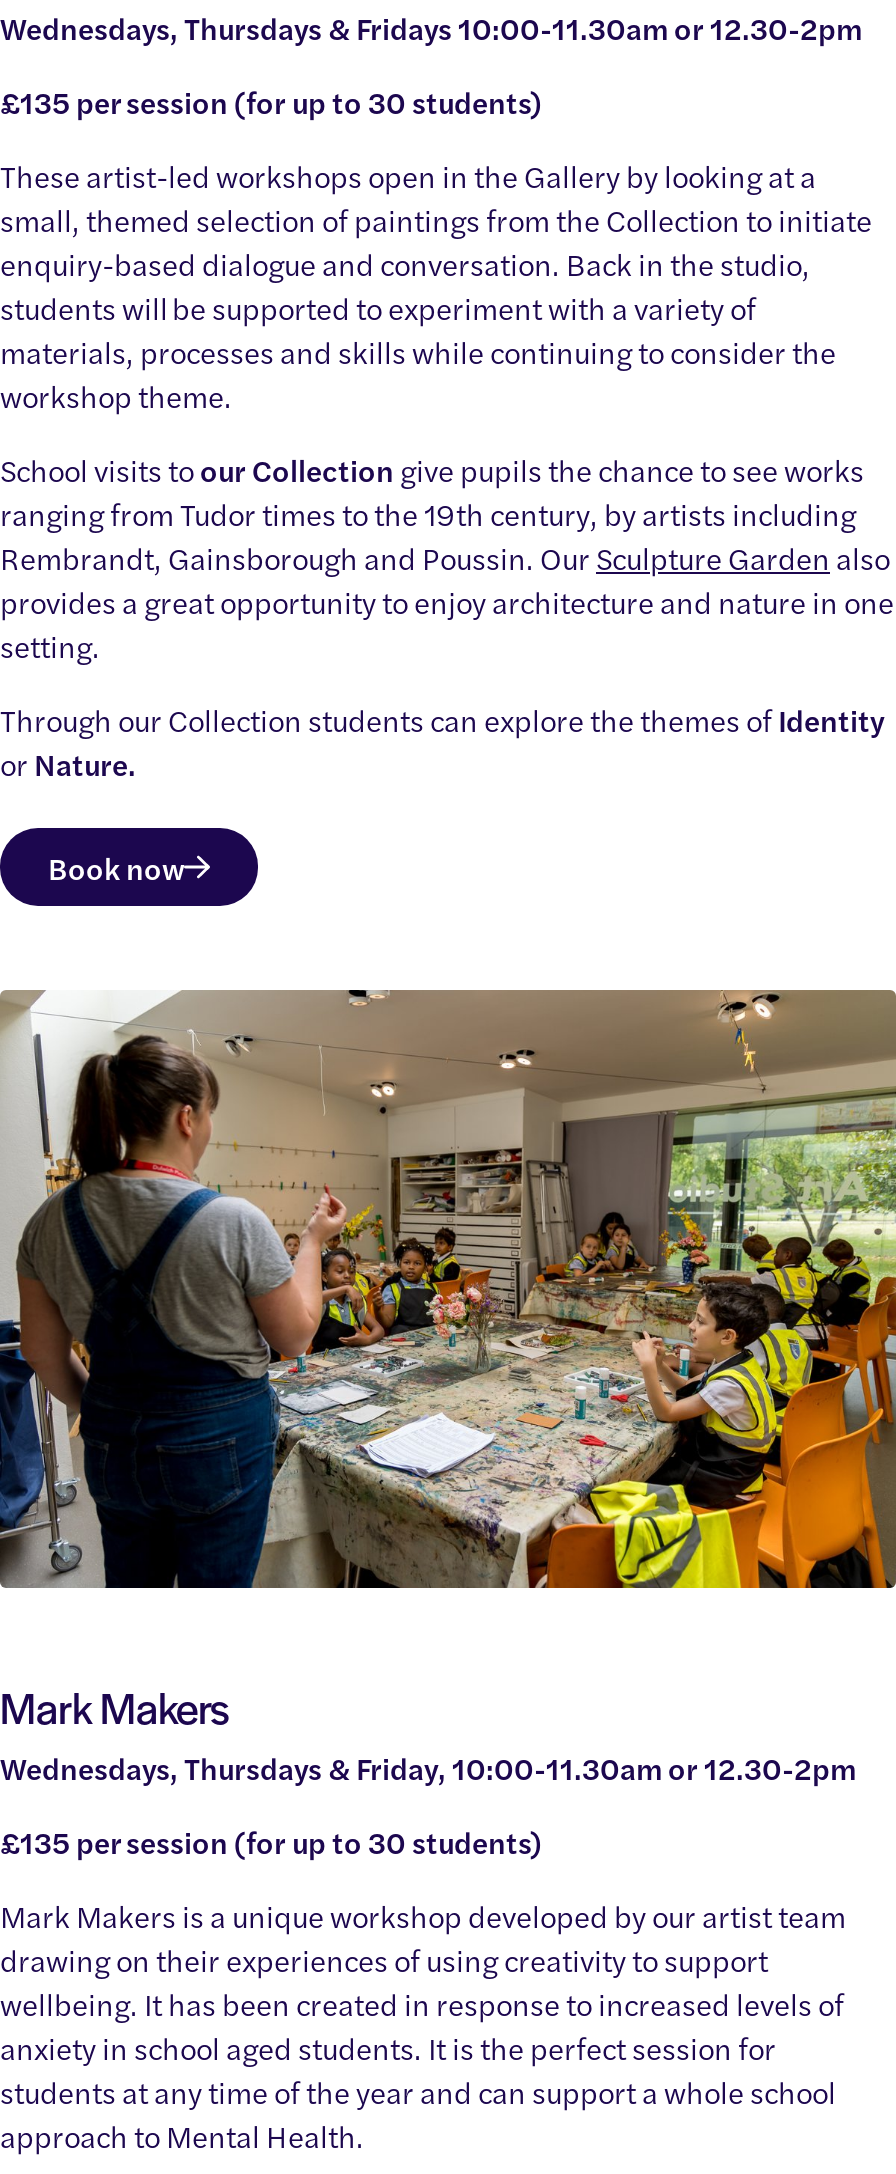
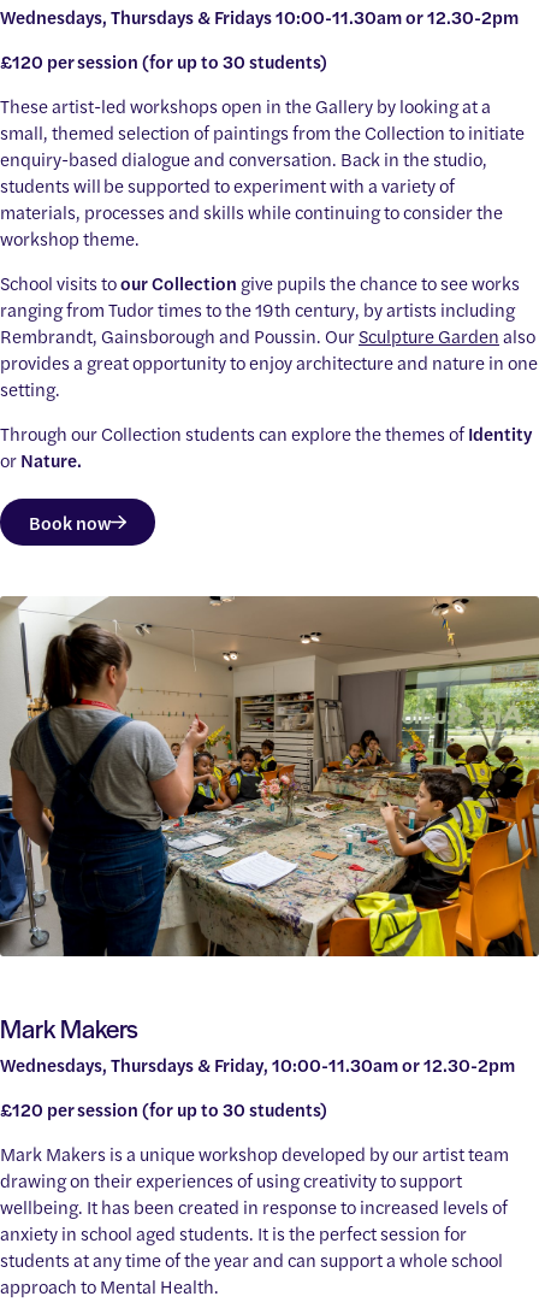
- £135 per session (for up to 30 students)
+ £120 per session (for up to 30 students)

- £135 per session (for up to 30 students)
+ £120 per session (for up to 30 students)
